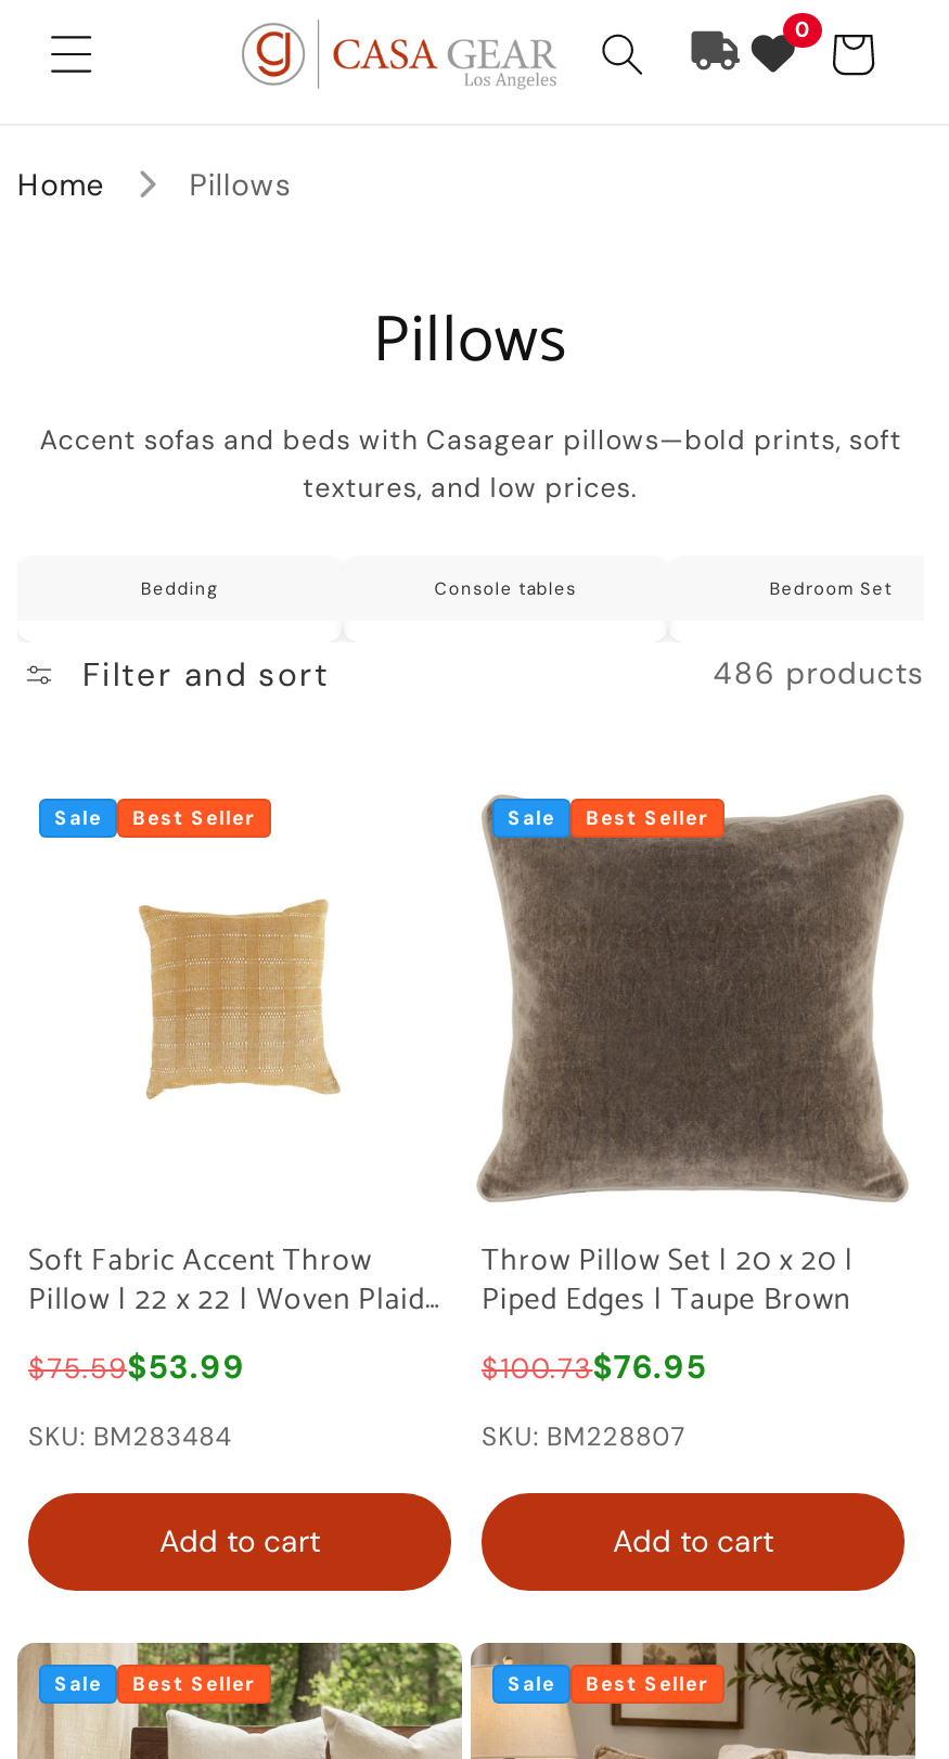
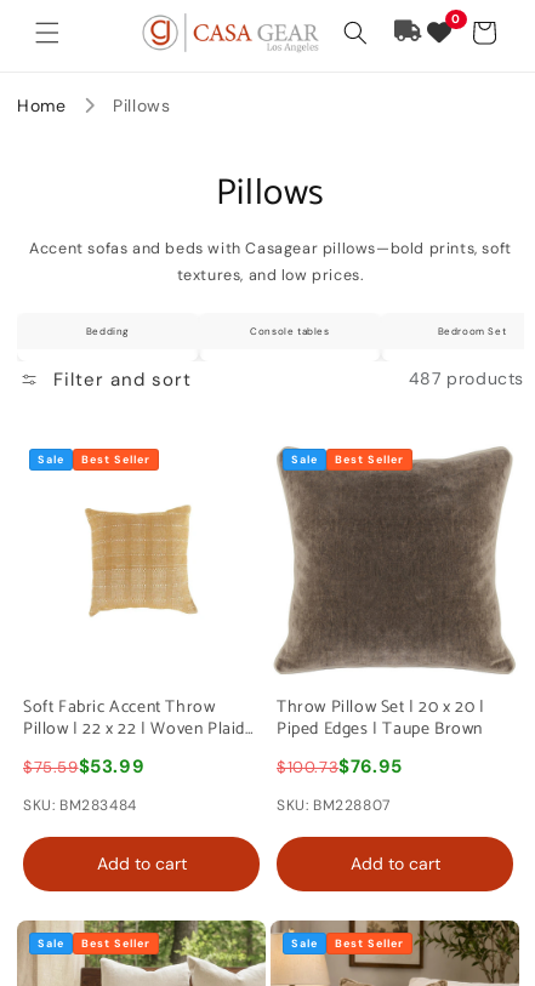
- 486 products
+ 487 products
